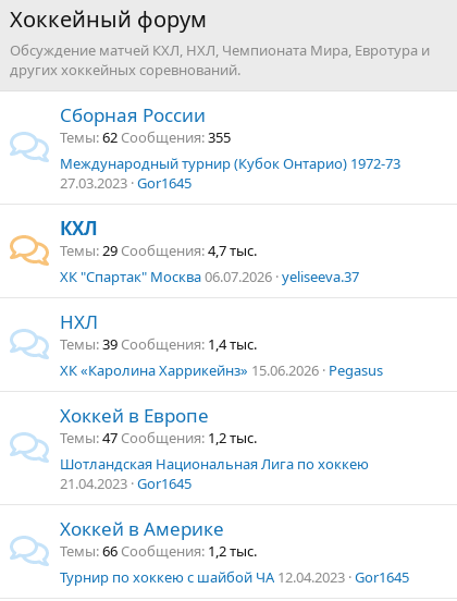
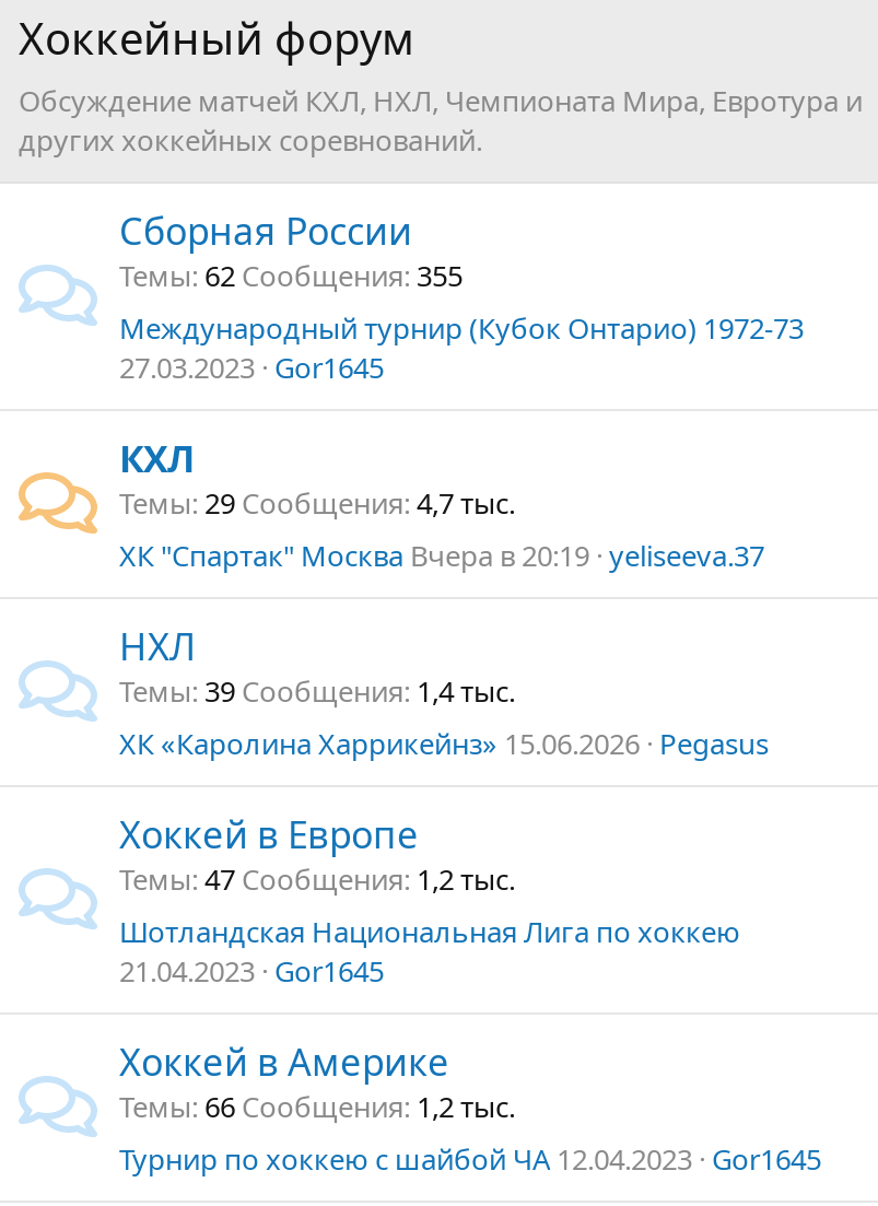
- ХК "Спартак" Москва 06.07.2026 yeliseeva.37
+ ХК "Спартак" Москва Вчера в 20:19 yeliseeva.37
